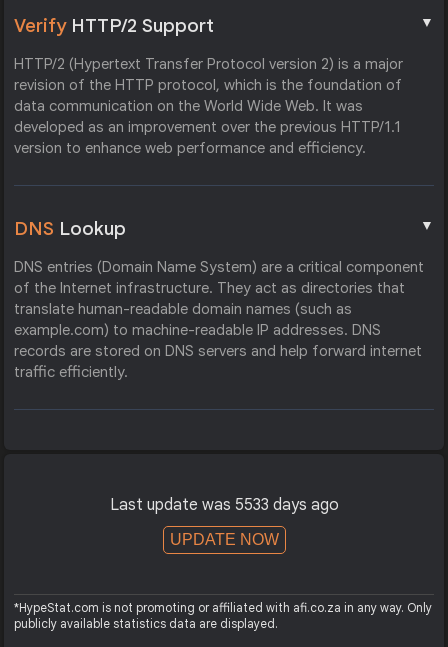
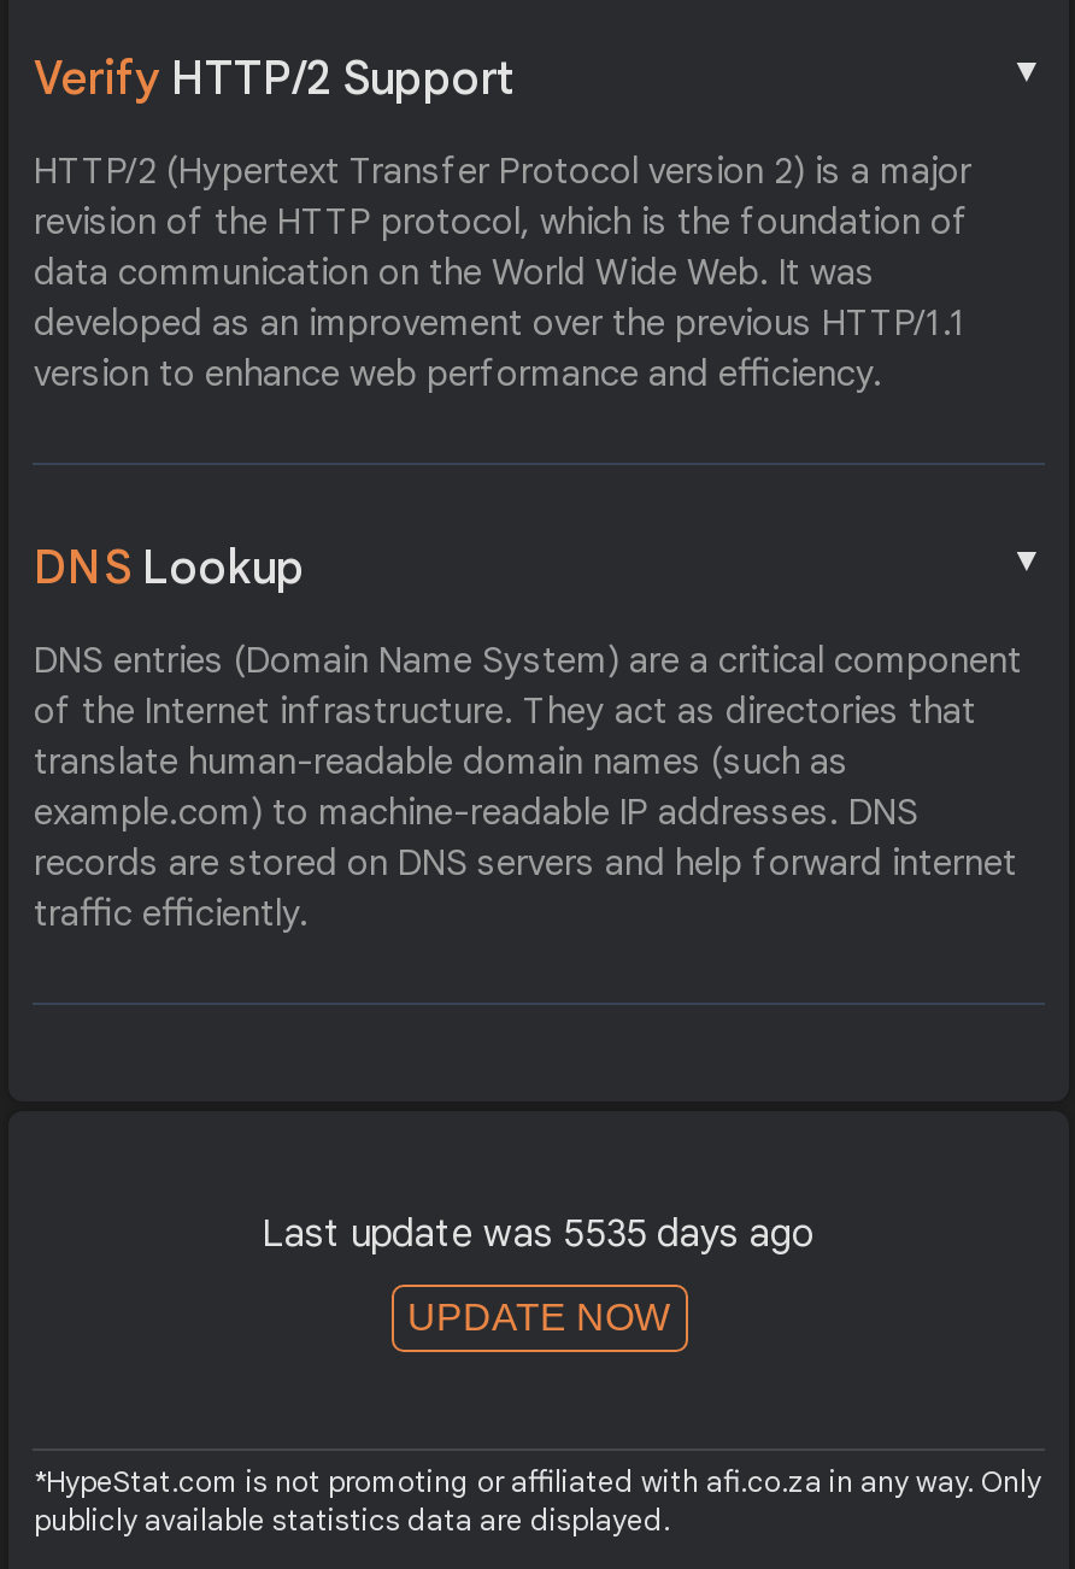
- Last update was 5533 days ago
+ Last update was 5535 days ago
